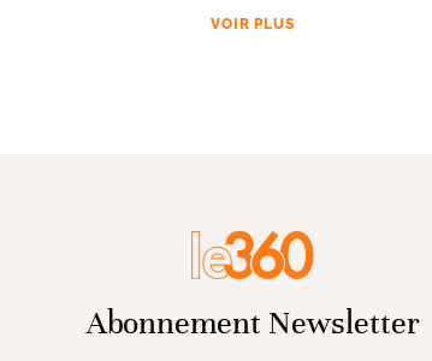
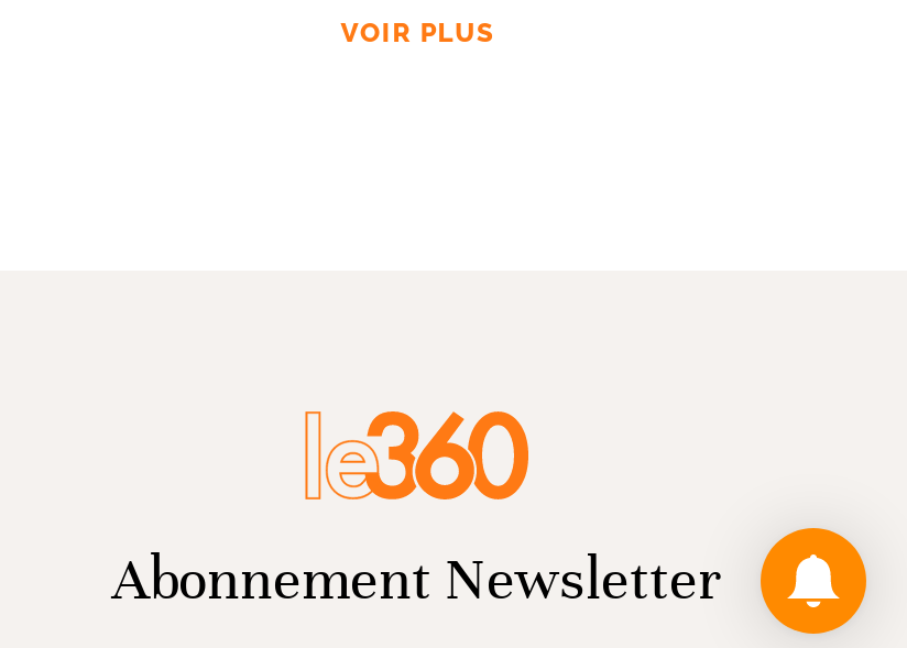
+ [image]
